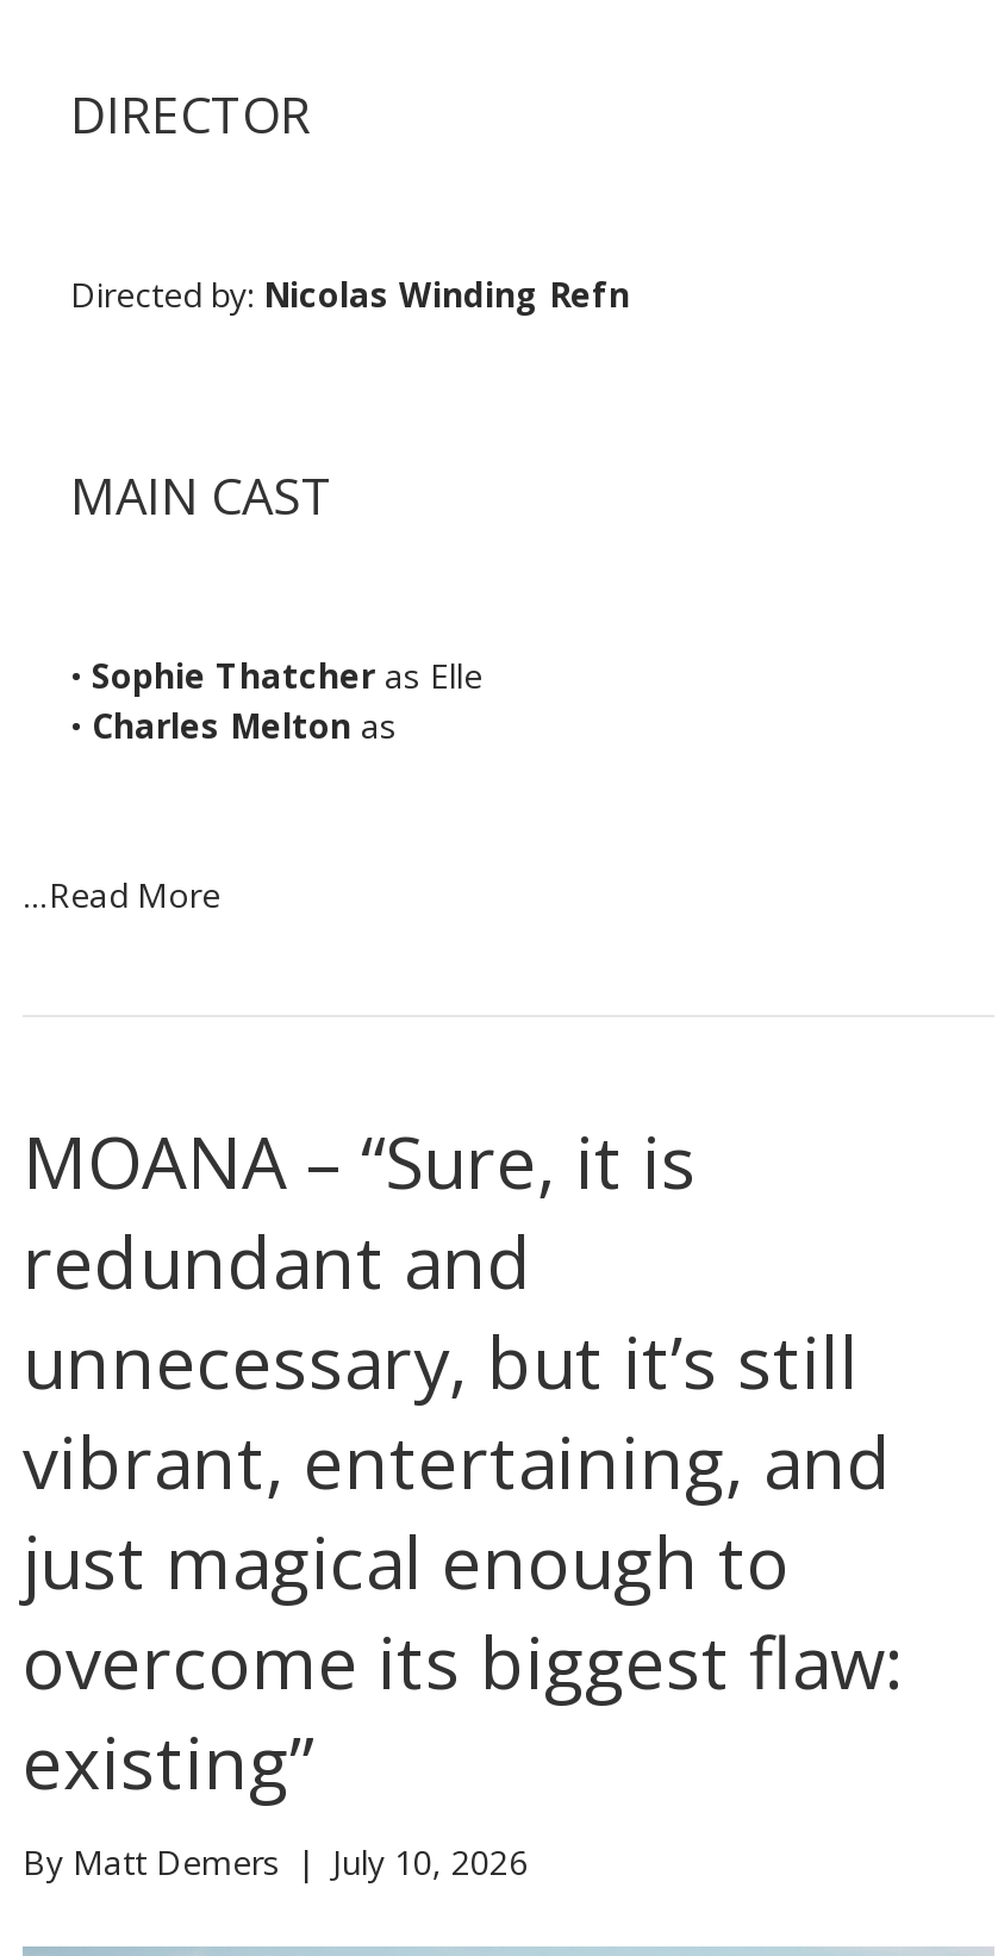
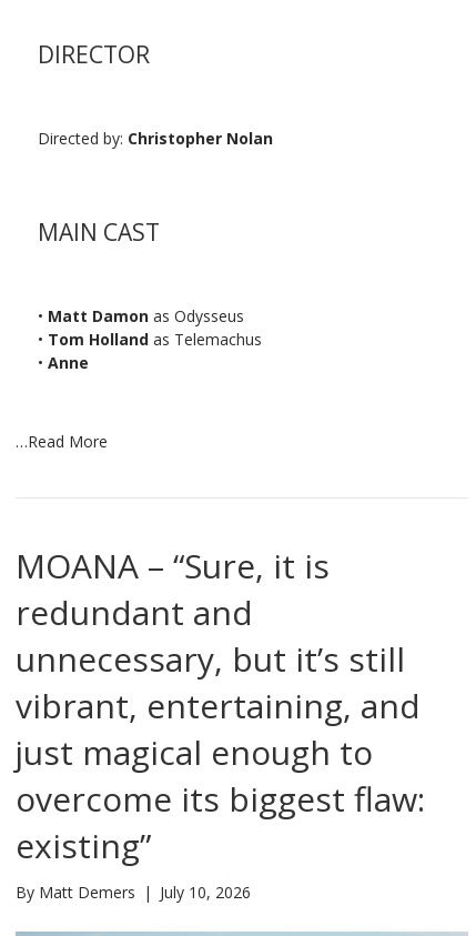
- Directed by: Nicolas Winding Refn
+ Directed by: Christopher Nolan

- • Sophie Thatcher as Elle
- • Charles Melton as
+ • Matt Damon as Odysseus
+ • Tom Holland as Telemachus
+ • Anne
